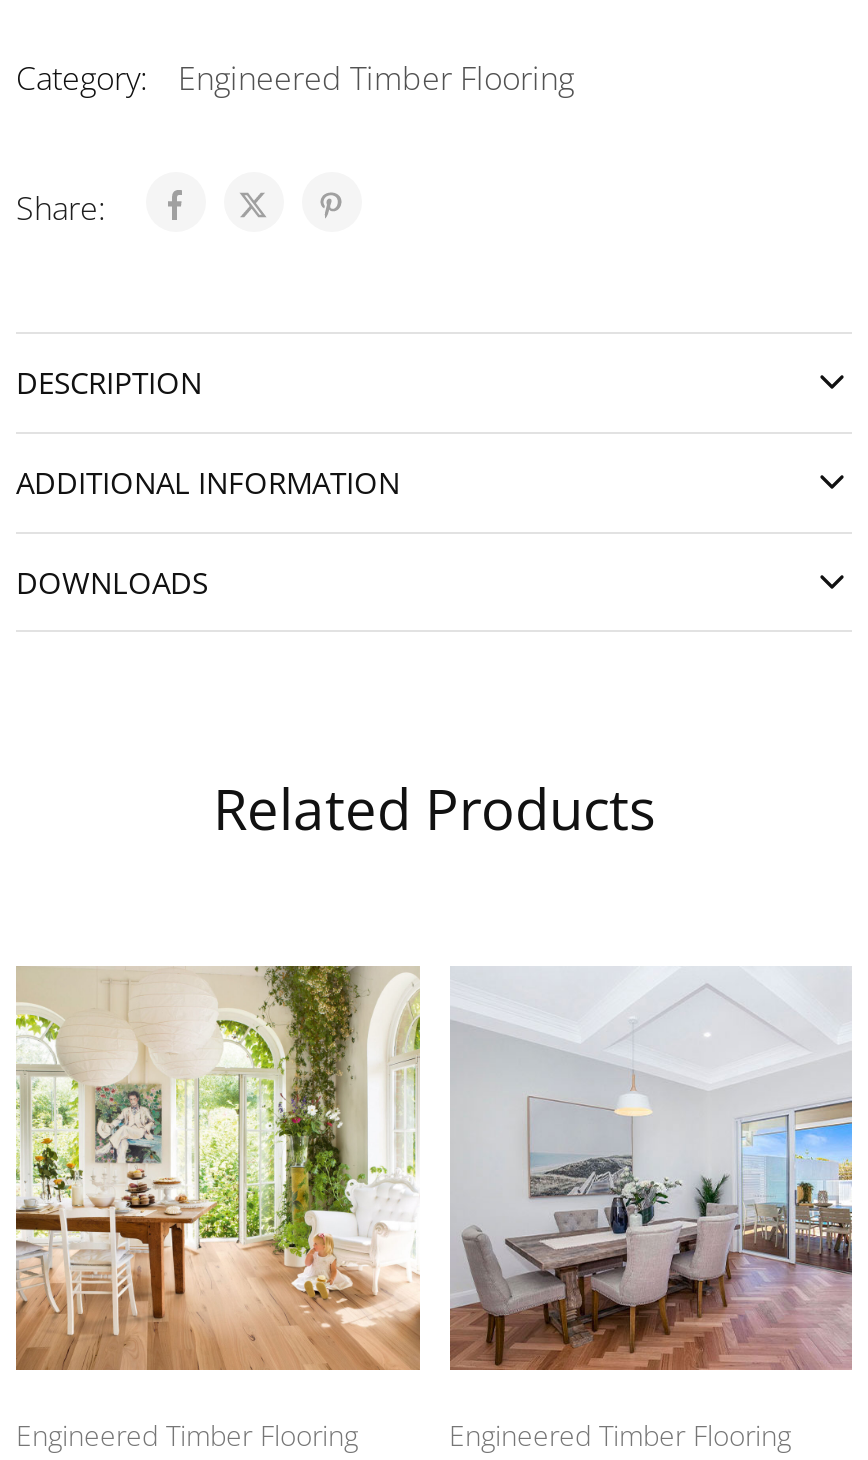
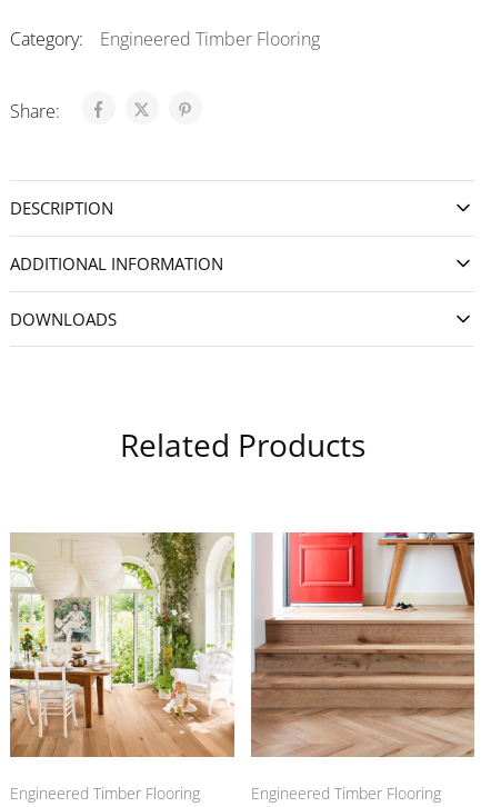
- [image]
+ [image]
